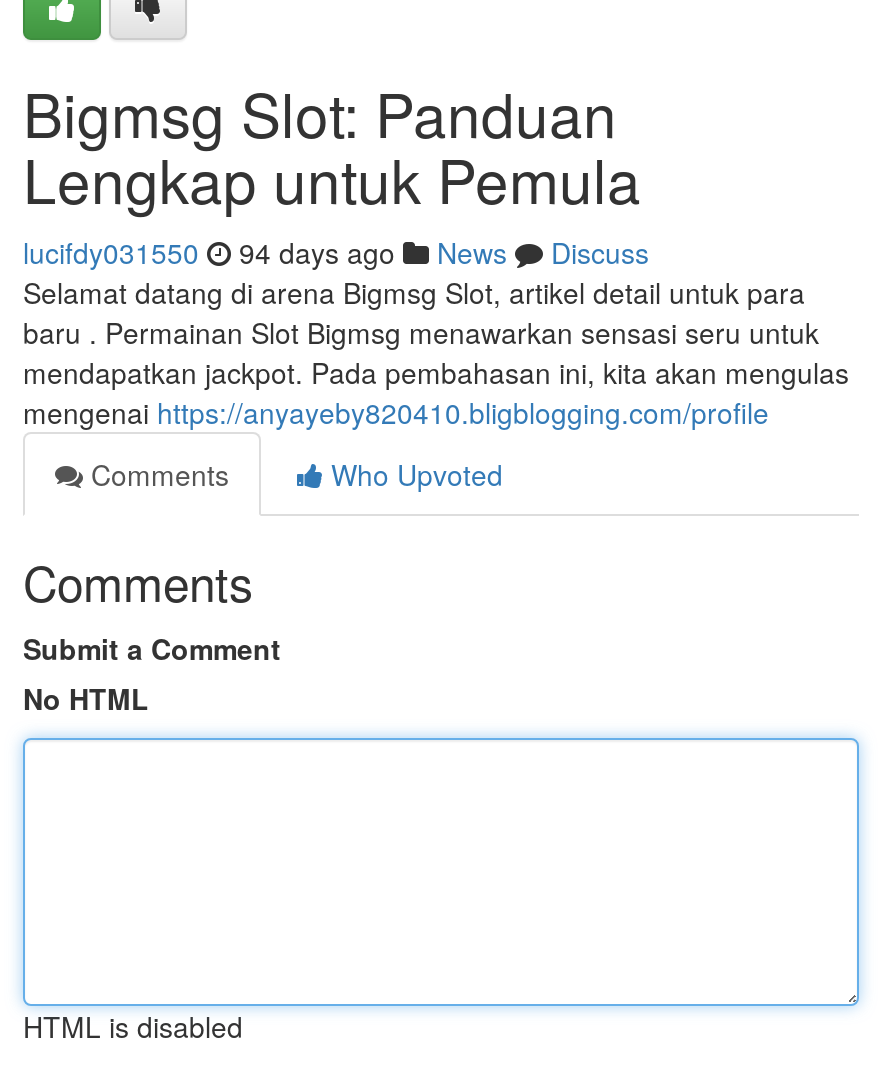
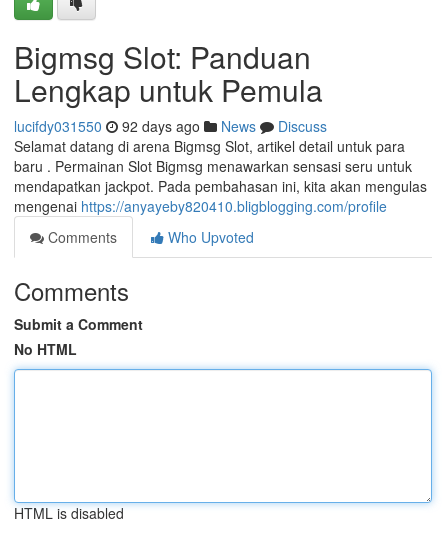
- lucifdy031550 94 days ago News Discuss
+ lucifdy031550 92 days ago News Discuss
